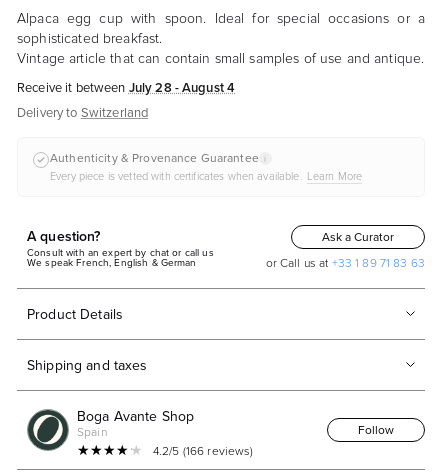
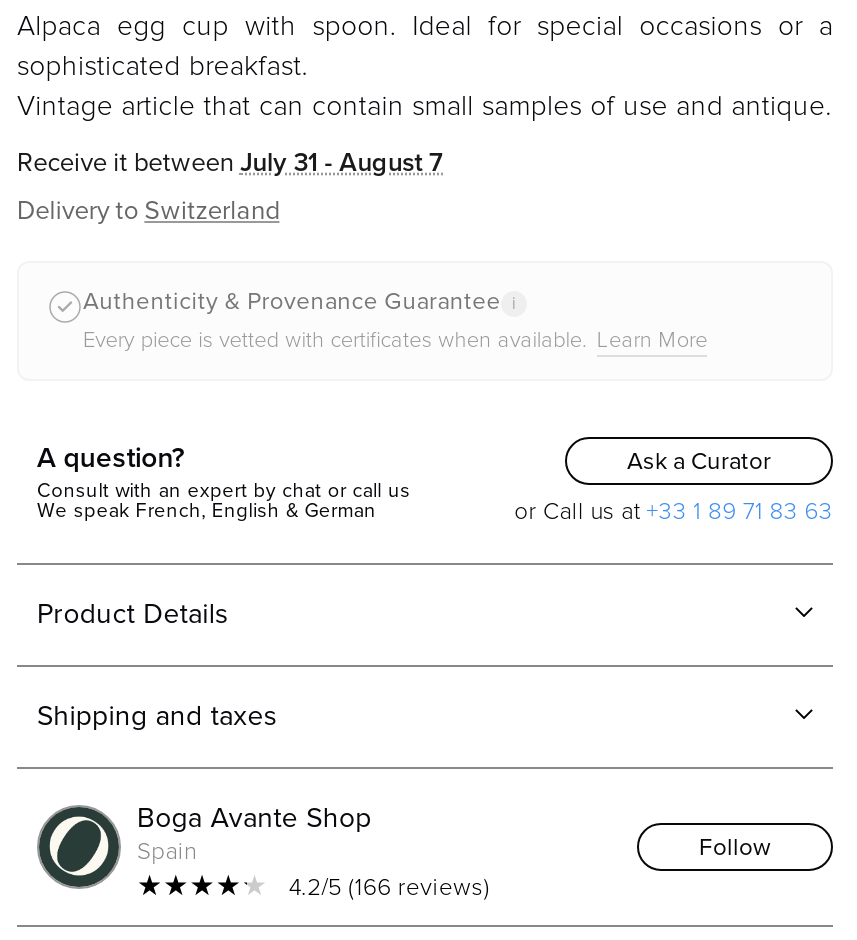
- Receive it between July 28 - August 4
+ Receive it between July 31 - August 7
